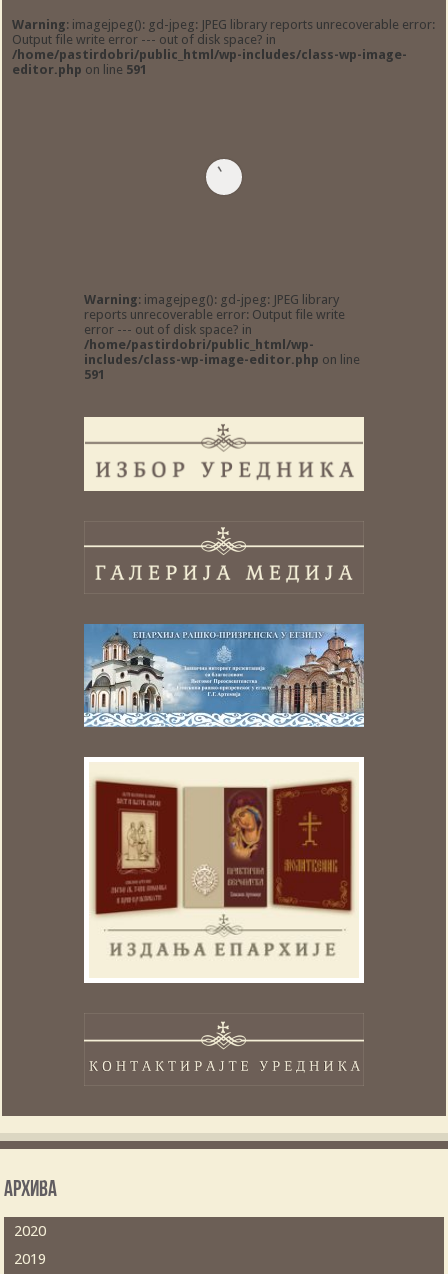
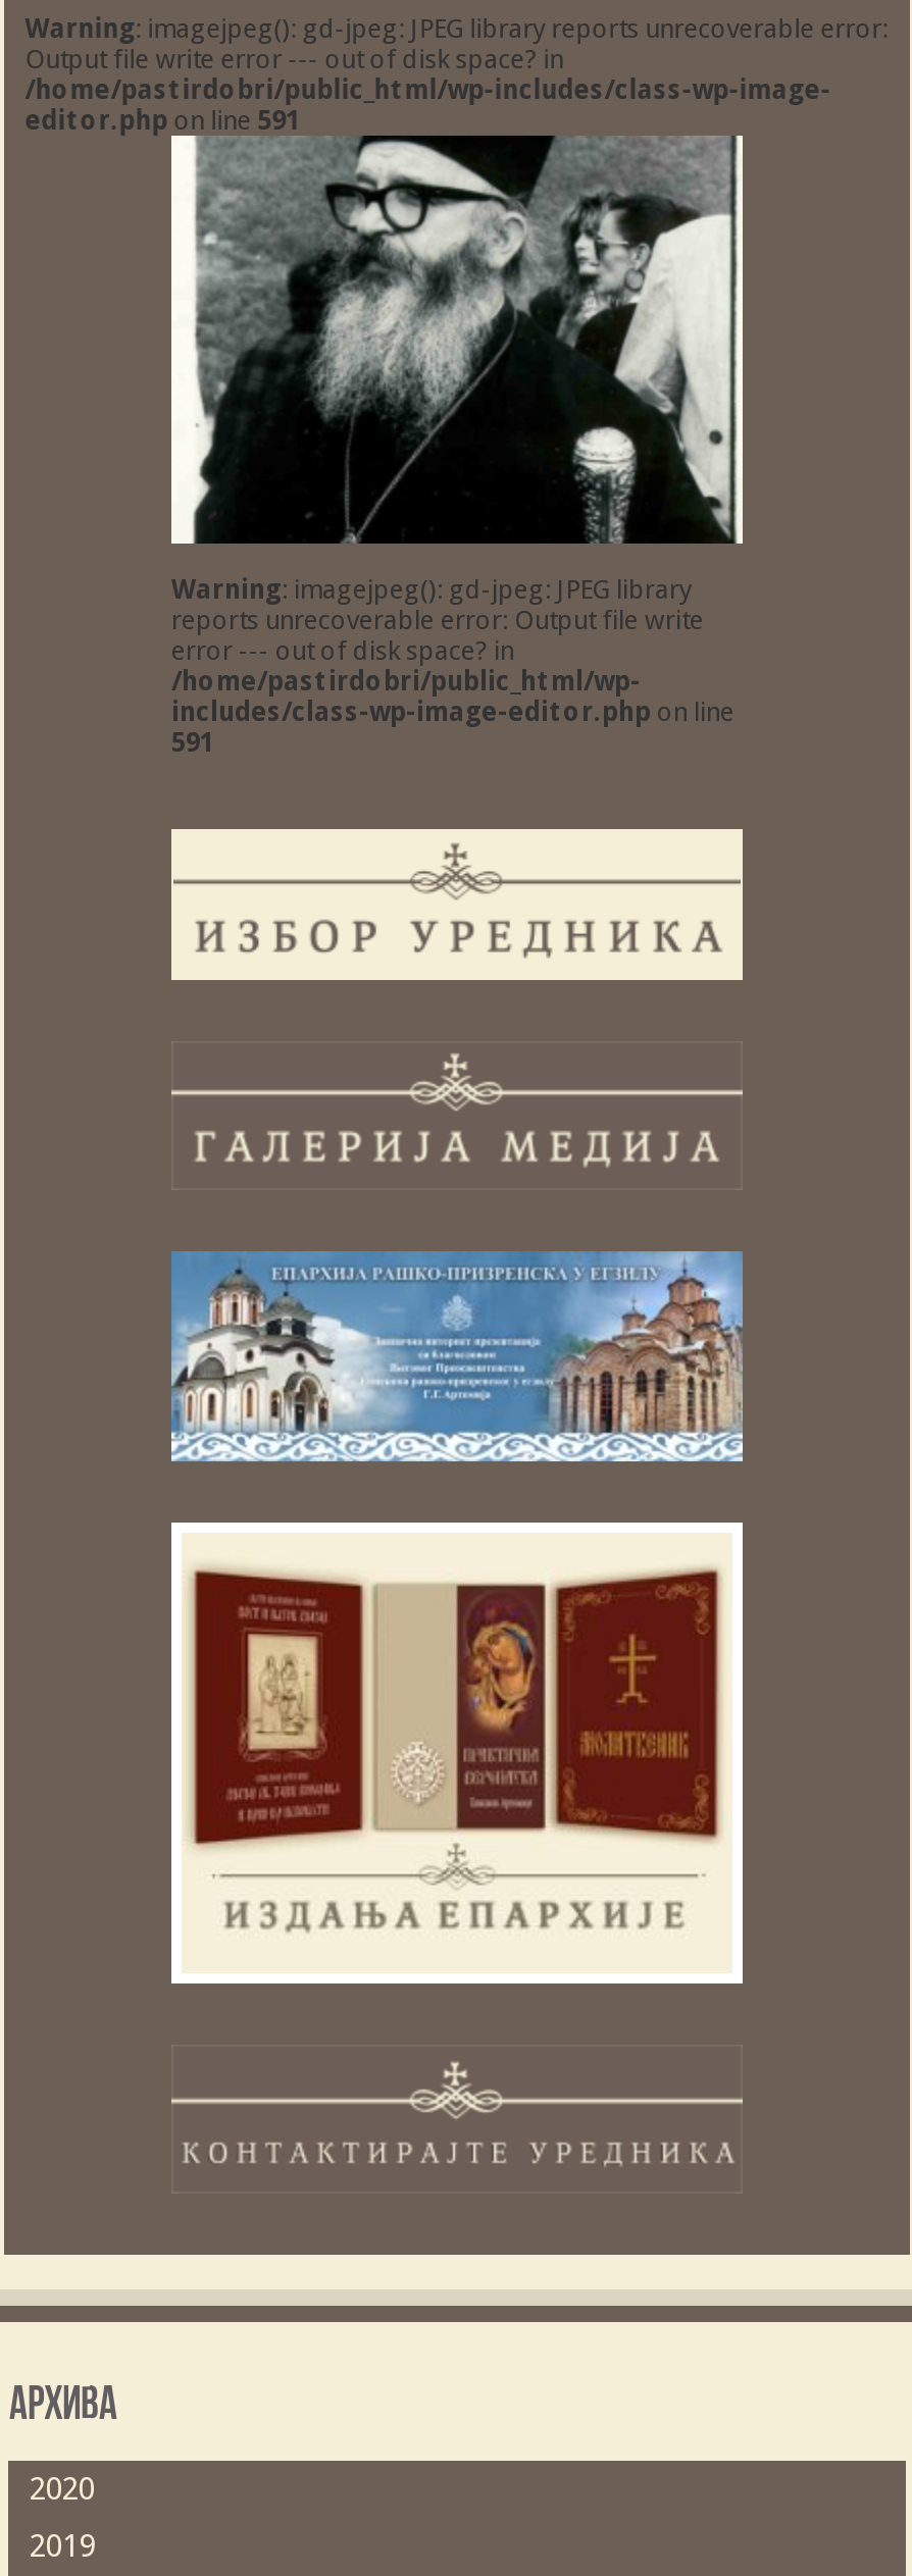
+ [image]
